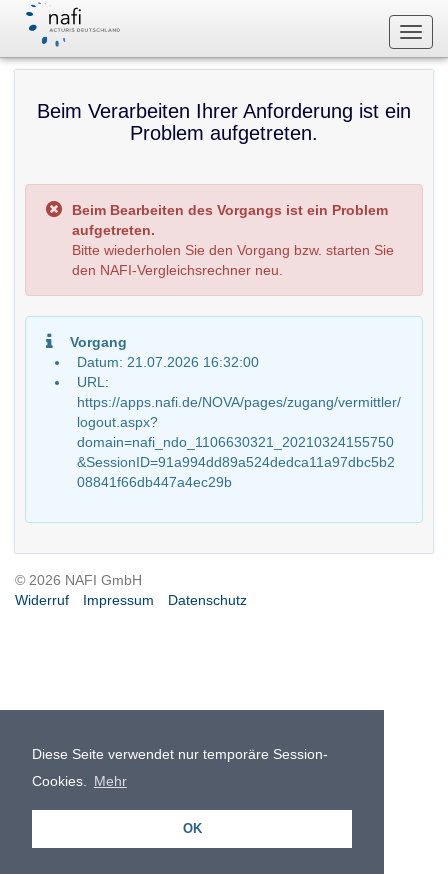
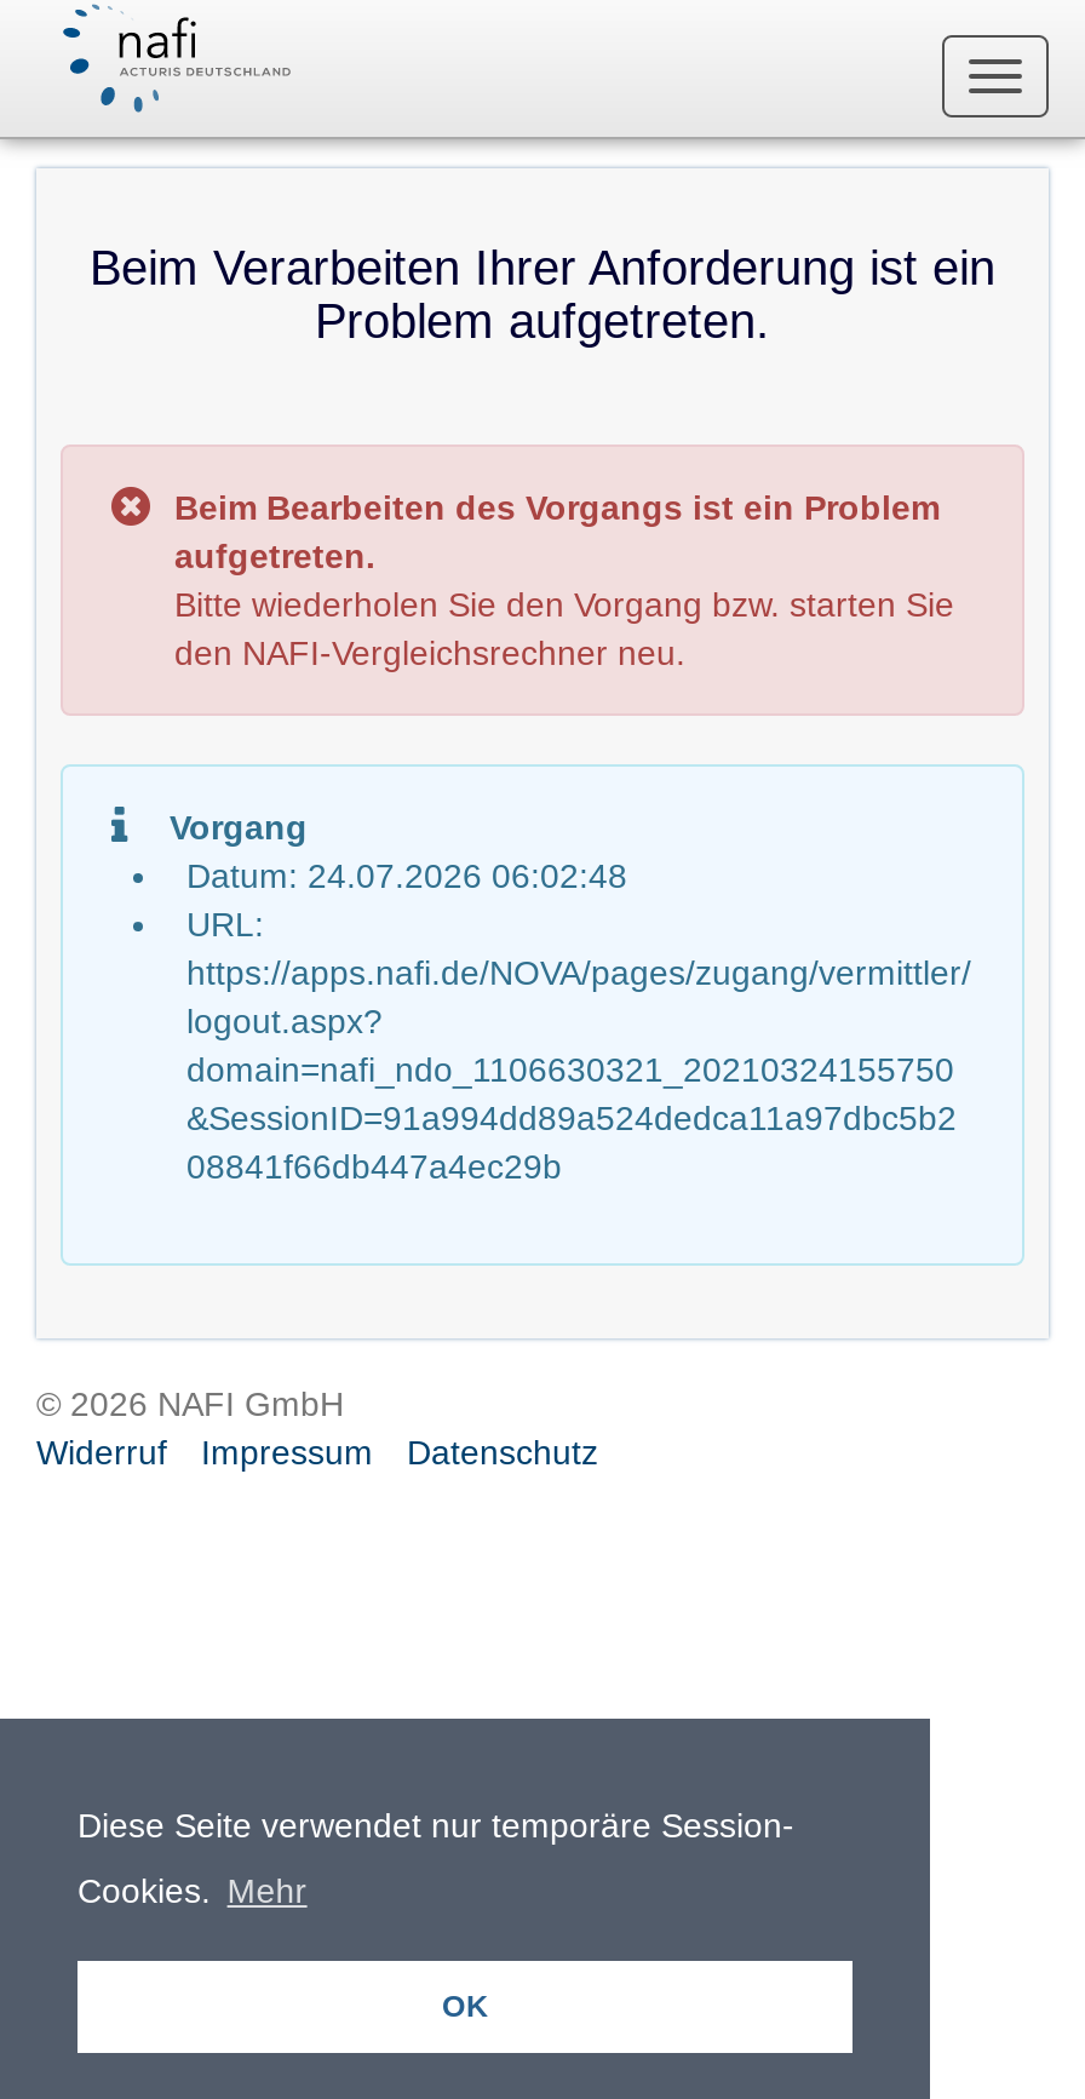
- Datum: 21.07.2026 16:32:00
+ Datum: 24.07.2026 06:02:48
